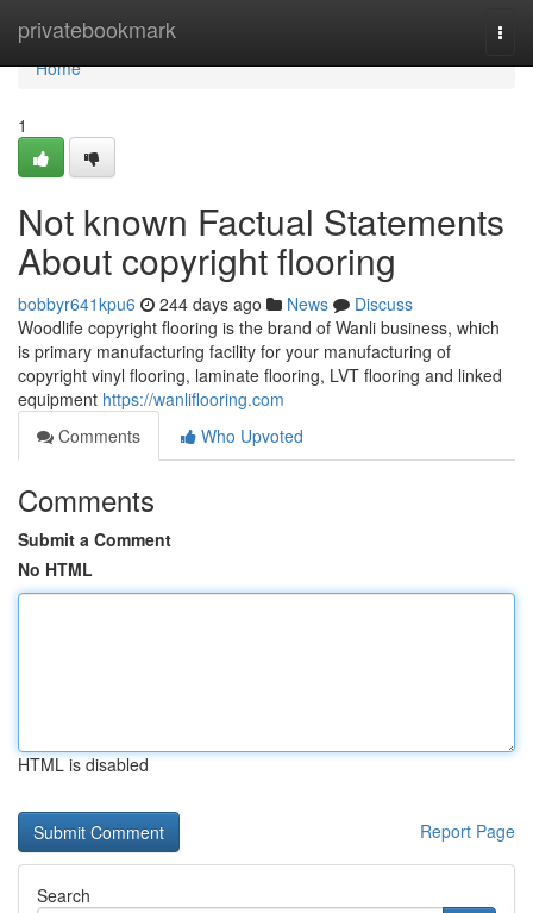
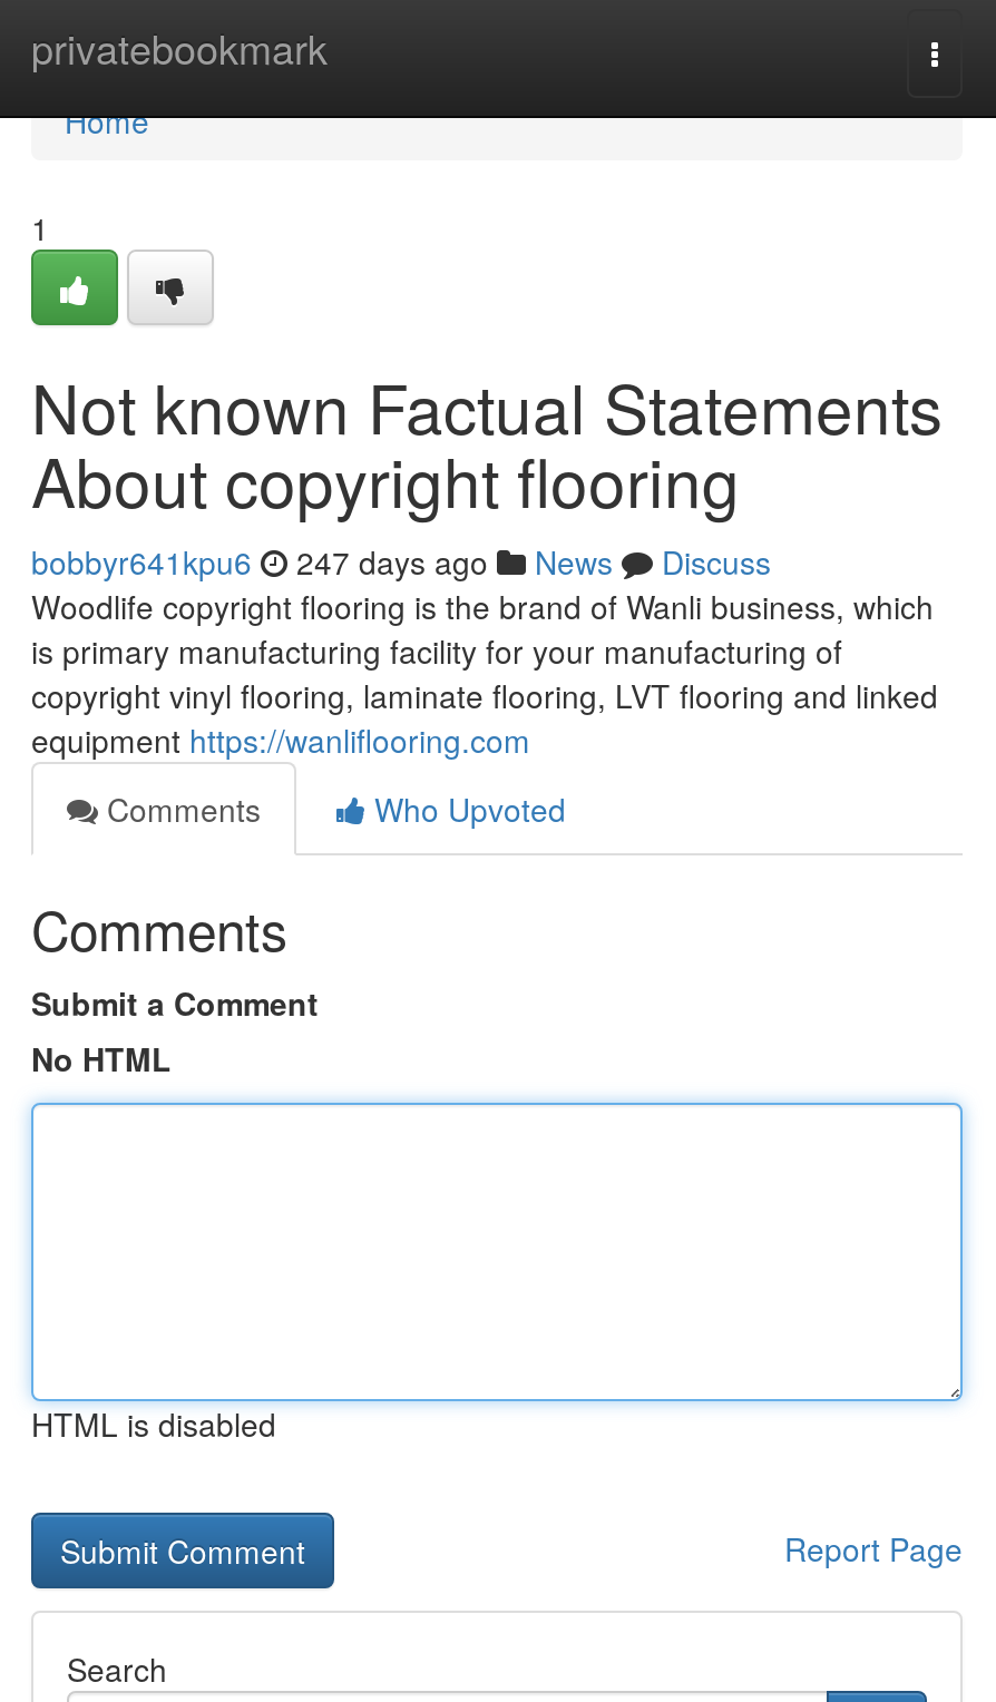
- bobbyr641kpu6 244 days ago News Discuss
+ bobbyr641kpu6 247 days ago News Discuss
